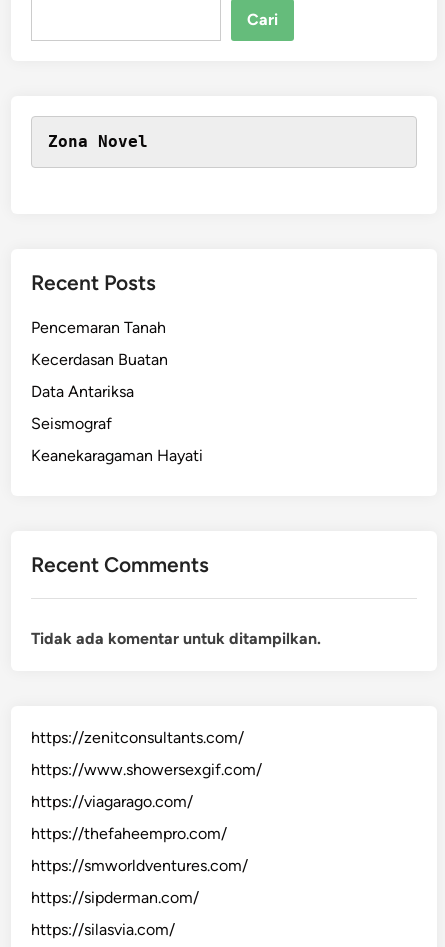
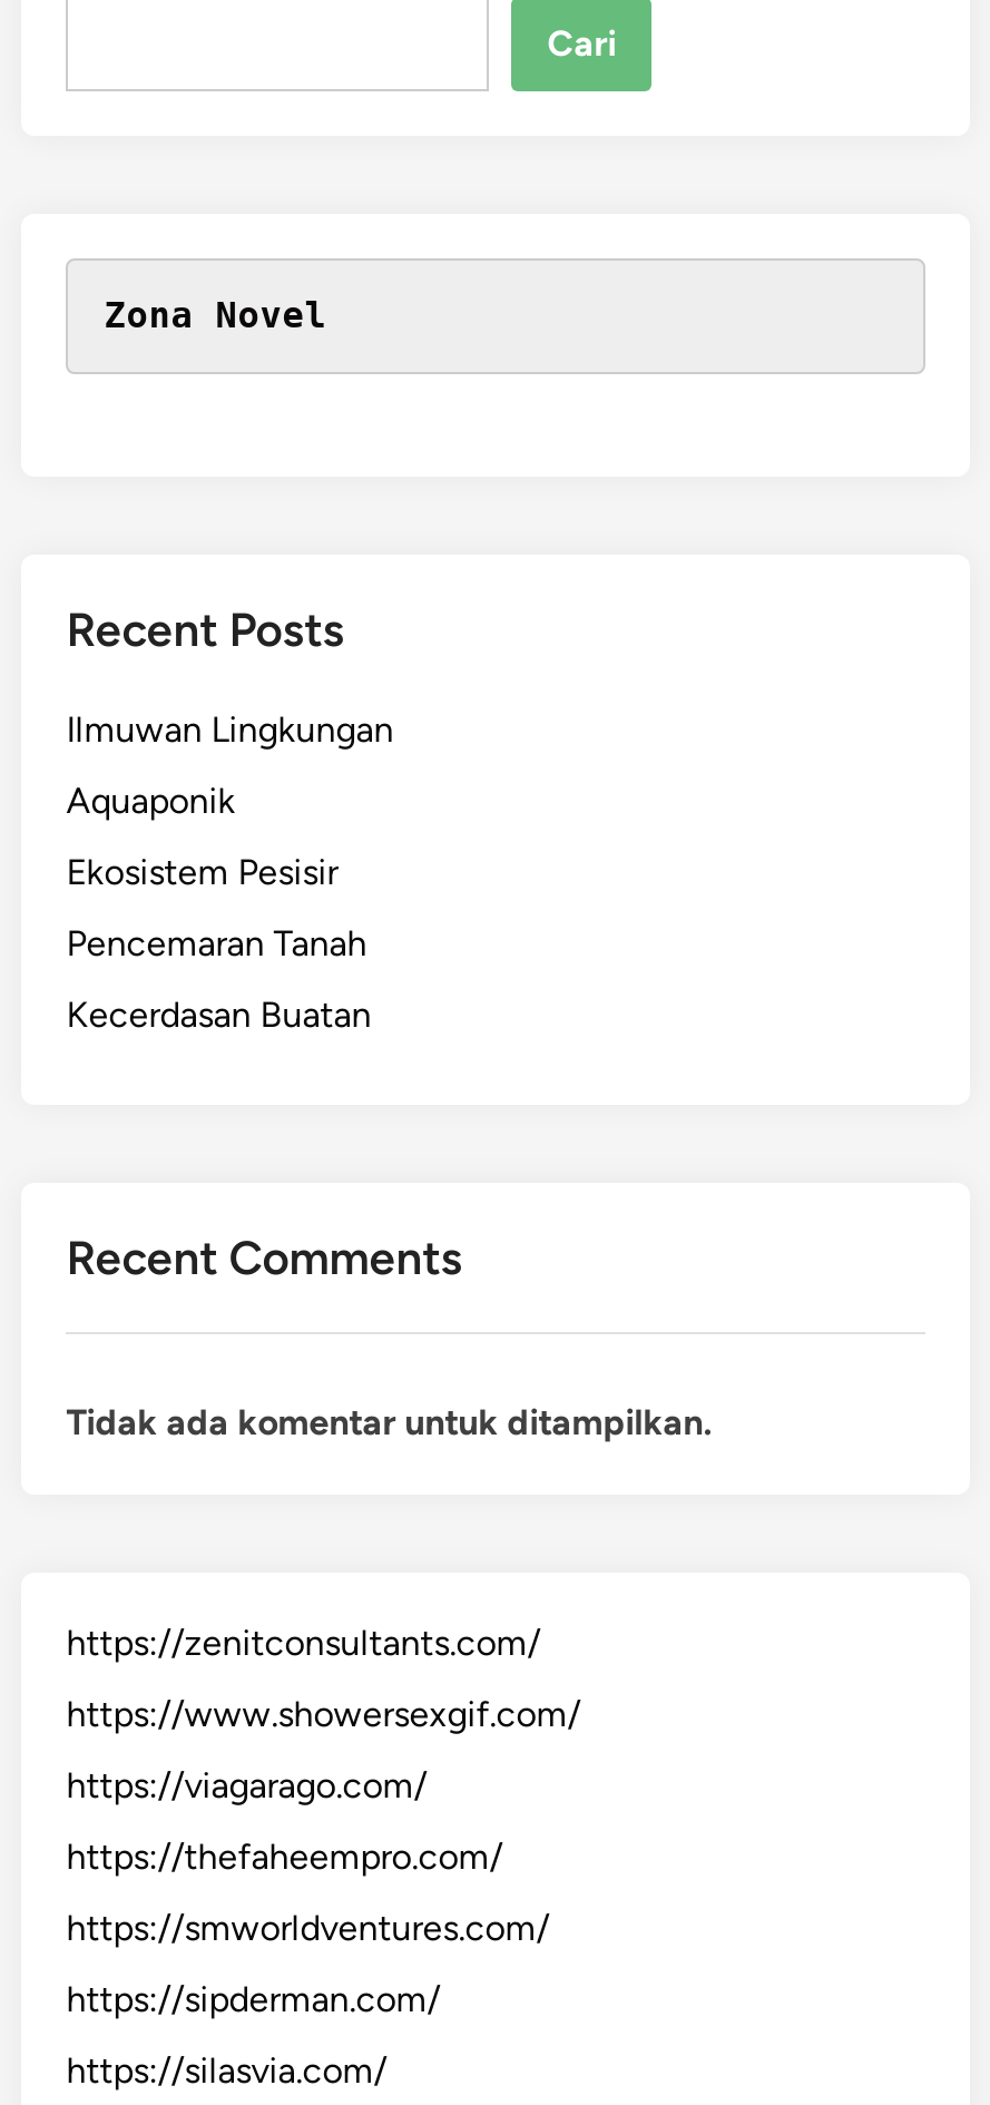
+ Ilmuwan Lingkungan
+ Aquaponik
+ Ekosistem Pesisir

moved down: Pencemaran Tanah | Kecerdasan Buatan

- Data Antariksa
- Seismograf
- Keanekaragaman Hayati
